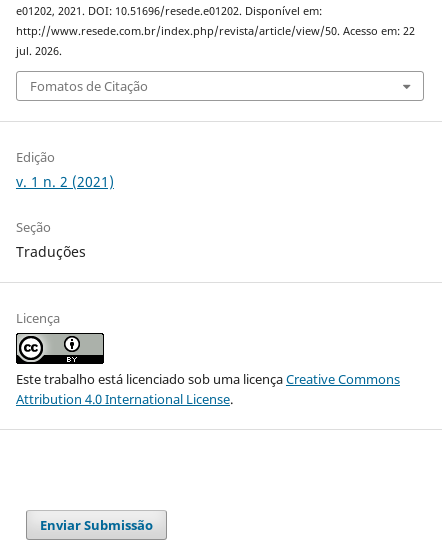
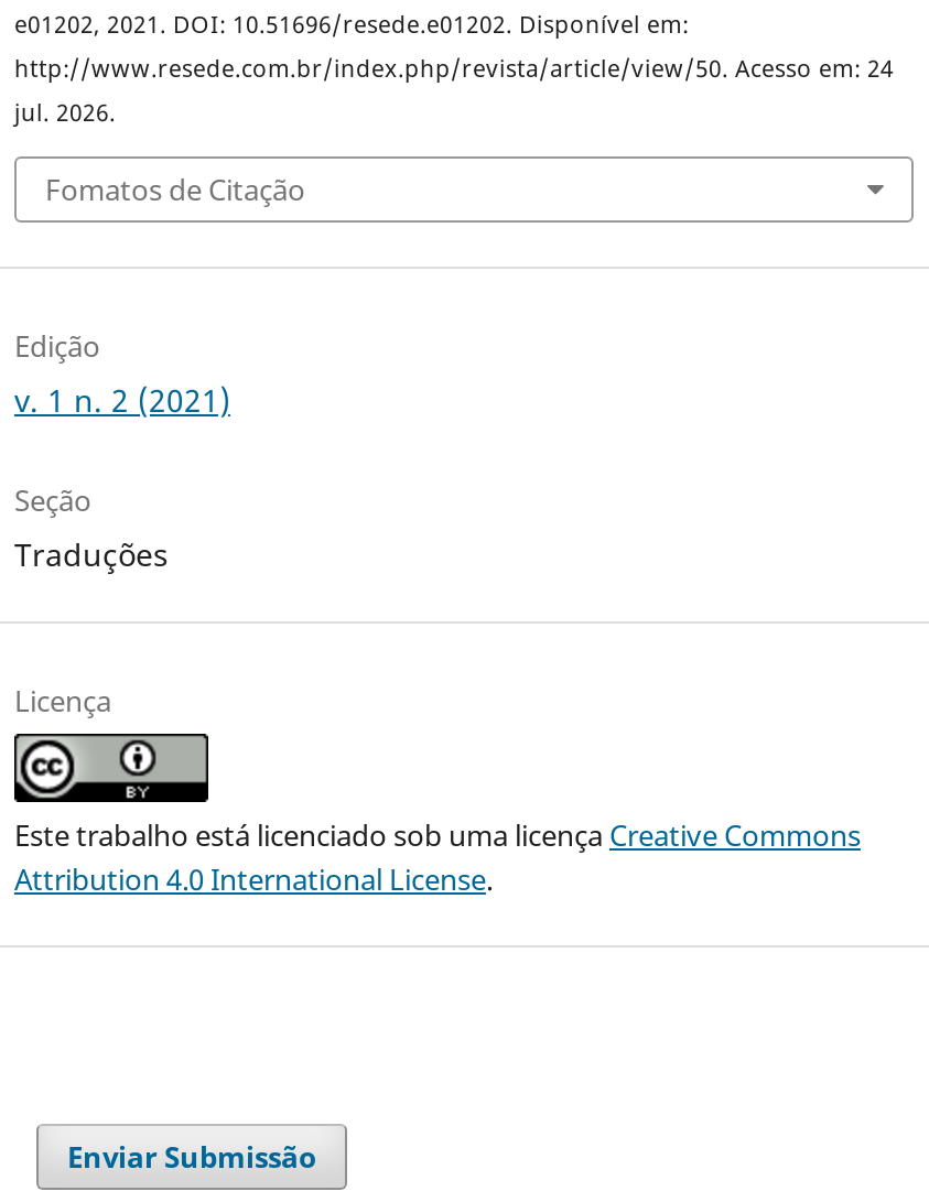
- http://www.resede.com.br/index.php/revista/article/view/50. Acesso em: 22
+ http://www.resede.com.br/index.php/revista/article/view/50. Acesso em: 24
